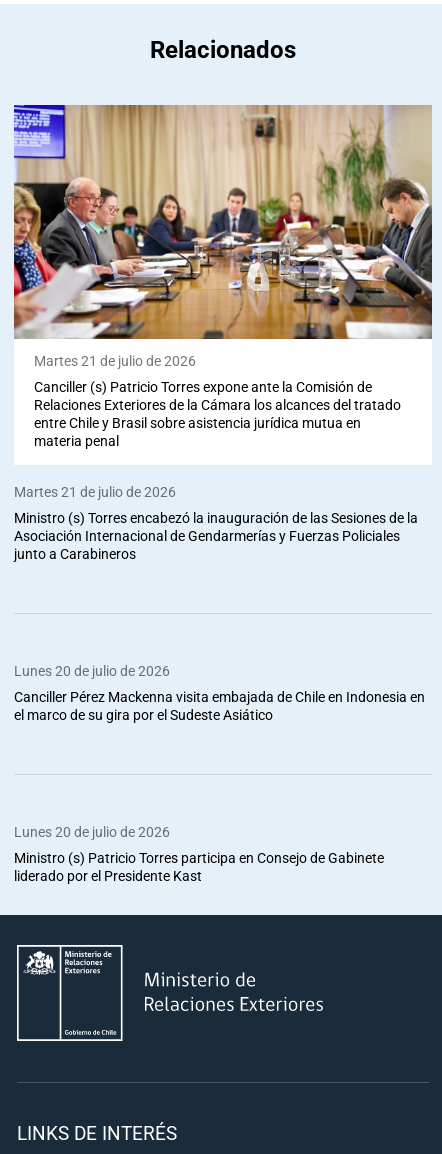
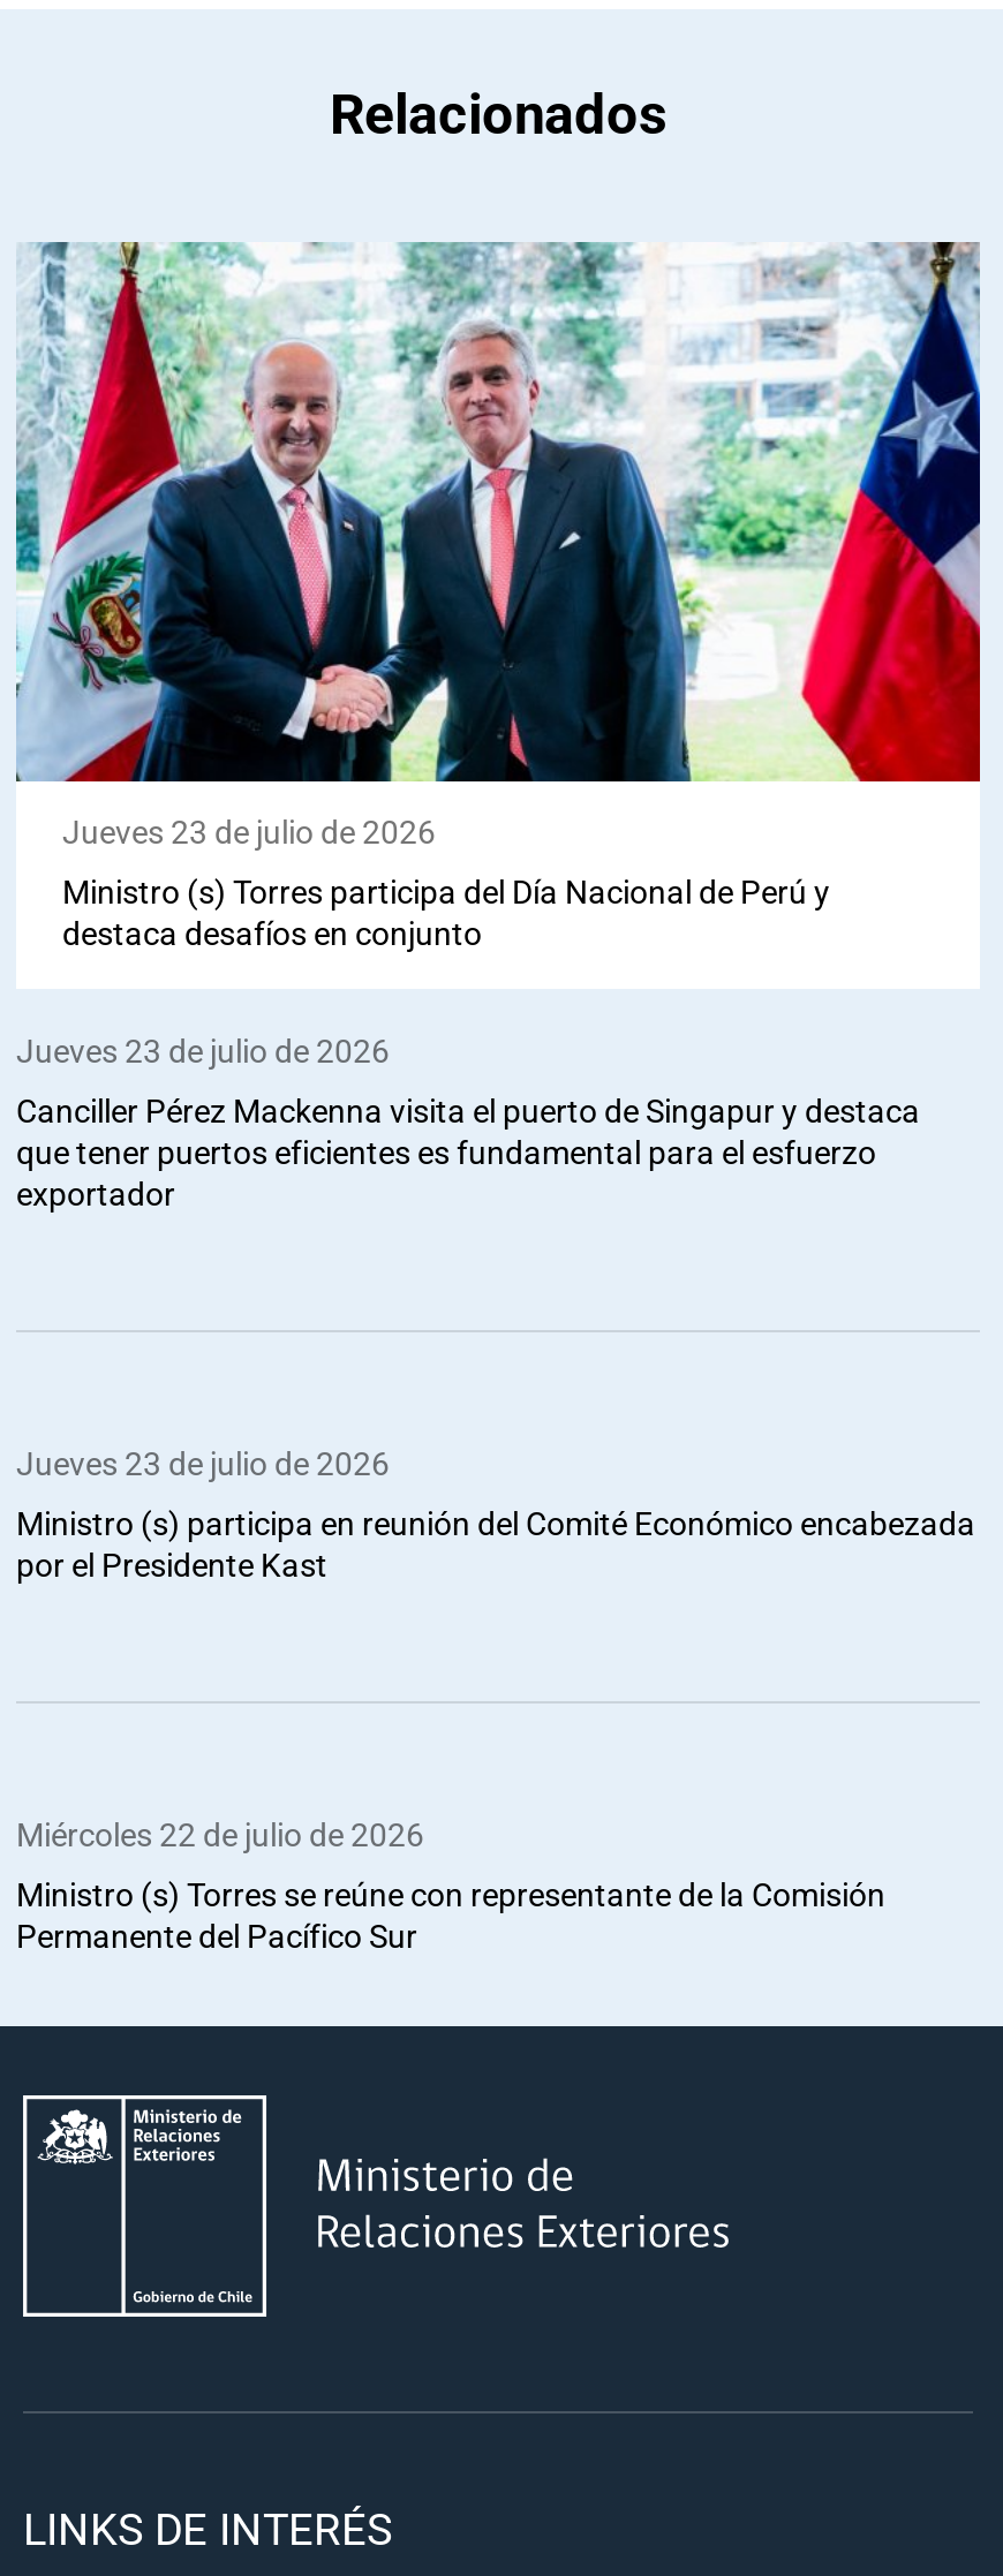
- [image]
- Martes 21 de julio de 2026
- Canciller (s) Patricio Torres expone ante la Comisión de
- Relaciones Exteriores de la Cámara los alcances del tratado
- entre Chile y Brasil sobre asistencia jurídica mutua en
- materia penal
+ [image]
+ Jueves 23 de julio de 2026
+ Ministro (s) Torres participa del Día Nacional de Perú y
+ destaca desafíos en conjunto

- Martes 21 de julio de 2026
- Ministro (s) Torres encabezó la inauguración de las Sesiones de la
- Asociación Internacional de Gendarmerías y Fuerzas Policiales
- junto a Carabineros
+ Jueves 23 de julio de 2026
+ Canciller Pérez Mackenna visita el puerto de Singapur y destaca
+ que tener puertos eficientes es fundamental para el esfuerzo
+ exportador

- Lunes 20 de julio de 2026
- Canciller Pérez Mackenna visita embajada de Chile en Indonesia en
- el marco de su gira por el Sudeste Asiático
+ Jueves 23 de julio de 2026
+ Ministro (s) participa en reunión del Comité Económico encabezada
+ por el Presidente Kast

- Lunes 20 de julio de 2026
- Ministro (s) Patricio Torres participa en Consejo de Gabinete
- liderado por el Presidente Kast
+ Miércoles 22 de julio de 2026
+ Ministro (s) Torres se reúne con representante de la Comisión
+ Permanente del Pacífico Sur
